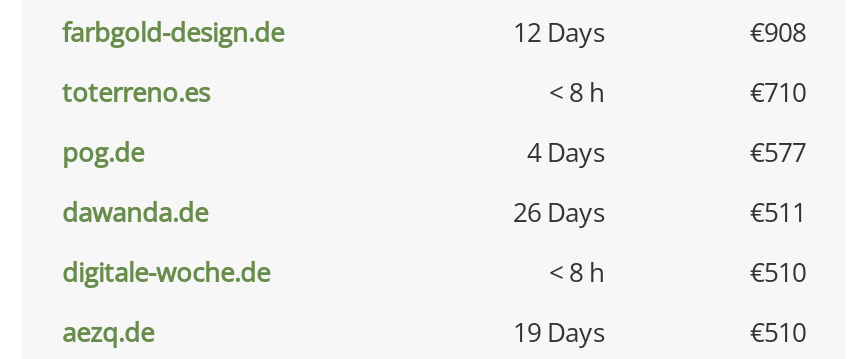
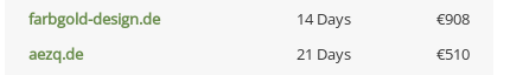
- 12 Days
+ 14 Days

- toterreno.es
- < 8 h
- €710
- pog.de
- 4 Days
- €577
- dawanda.de
- 26 Days
- €511
- digitale-woche.de
- < 8 h
- €510

- 19 Days
+ 21 Days
